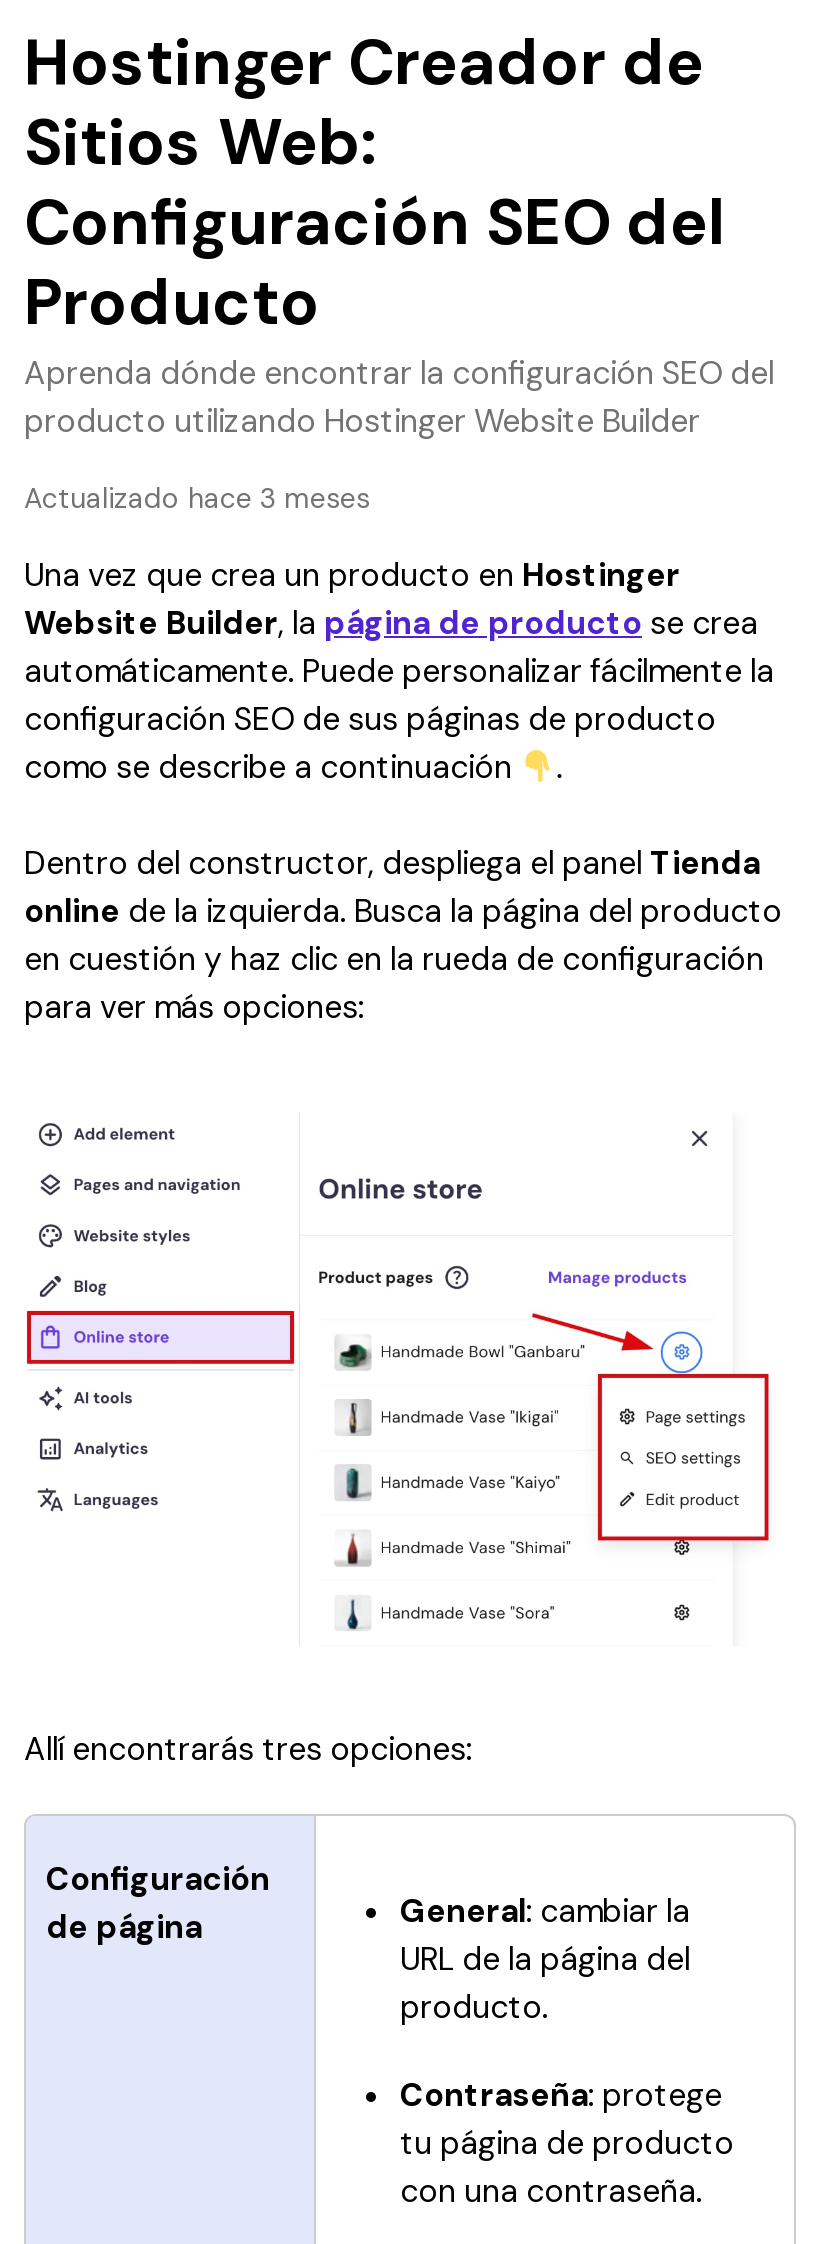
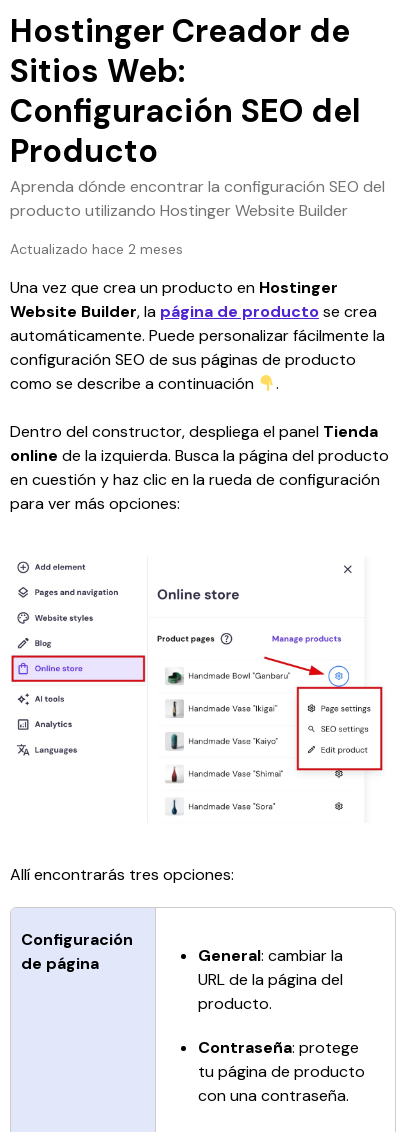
- Actualizado hace 3 meses
+ Actualizado hace 2 meses
